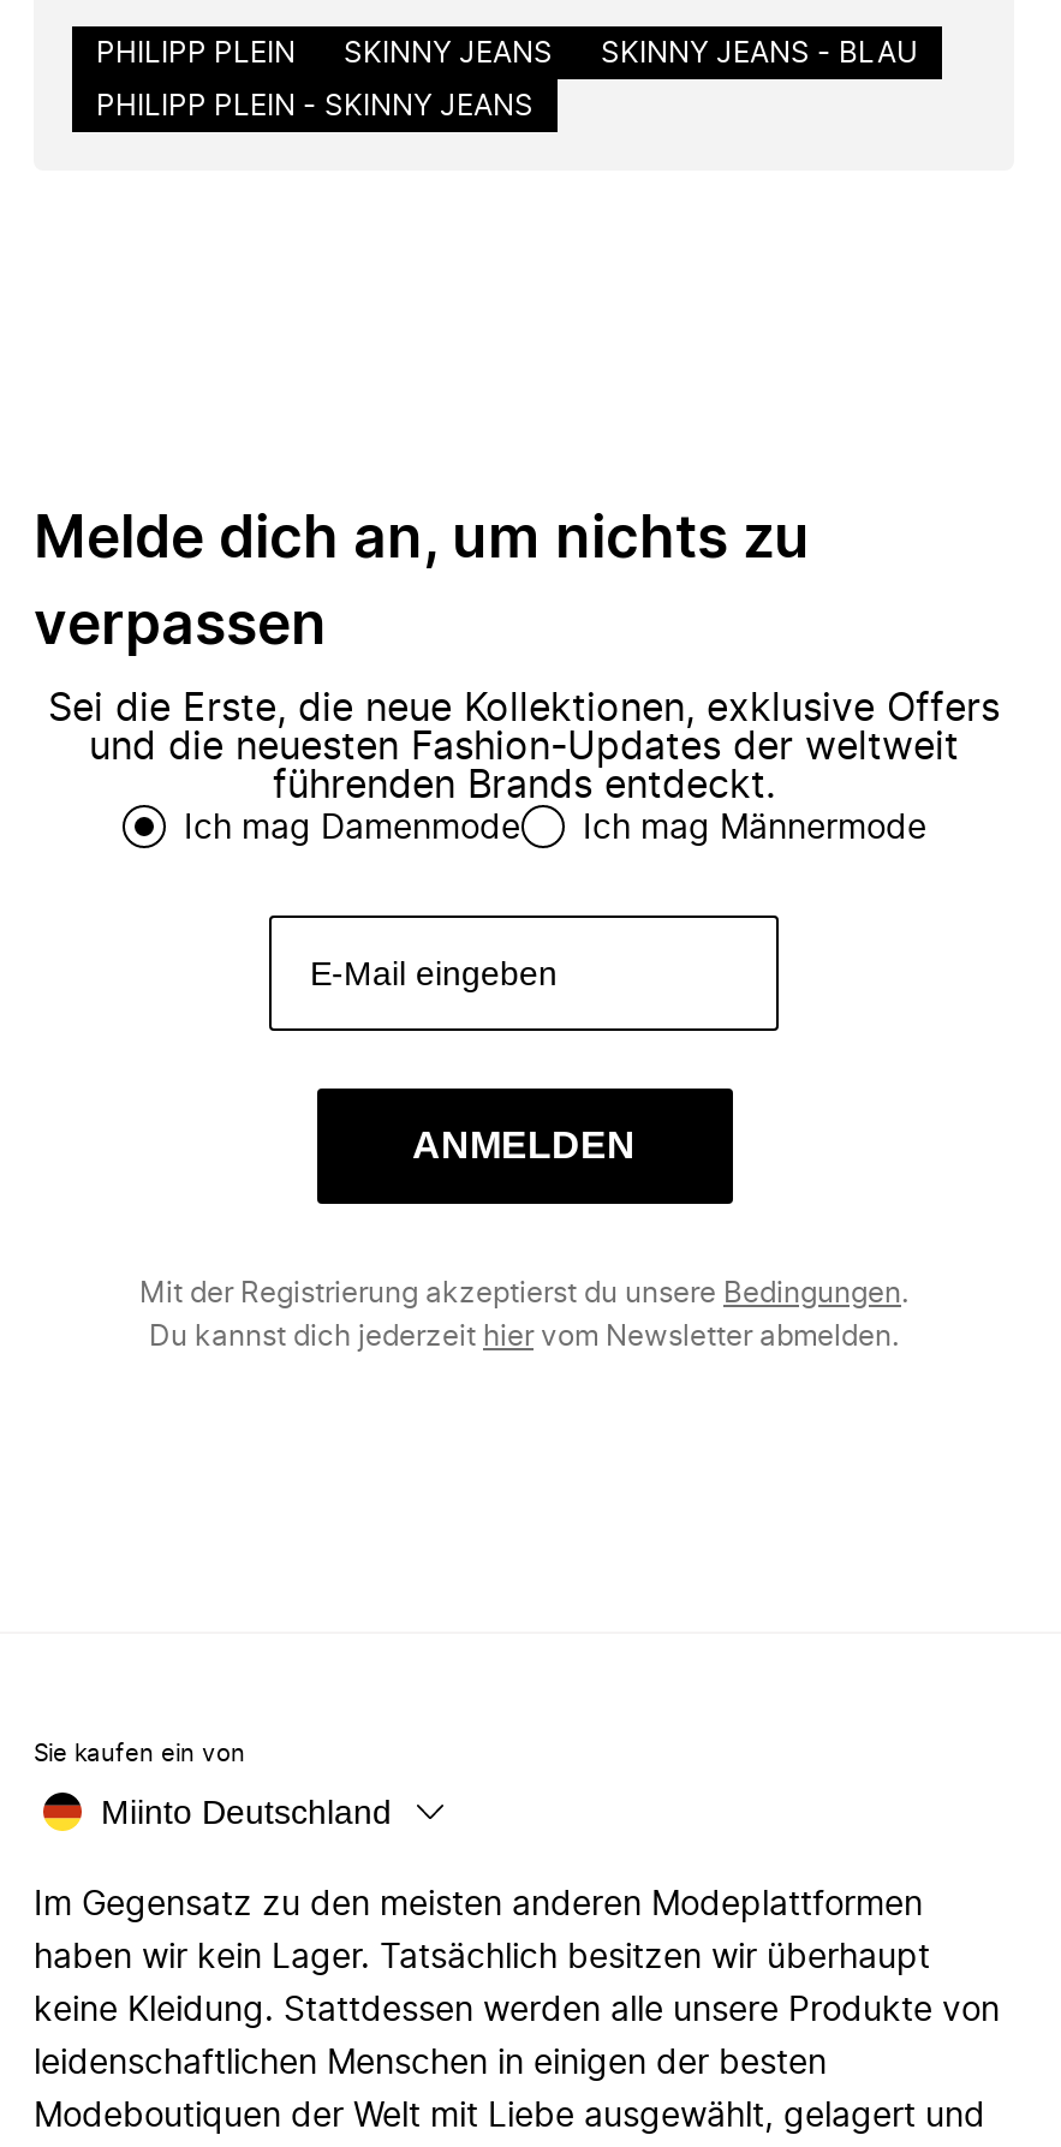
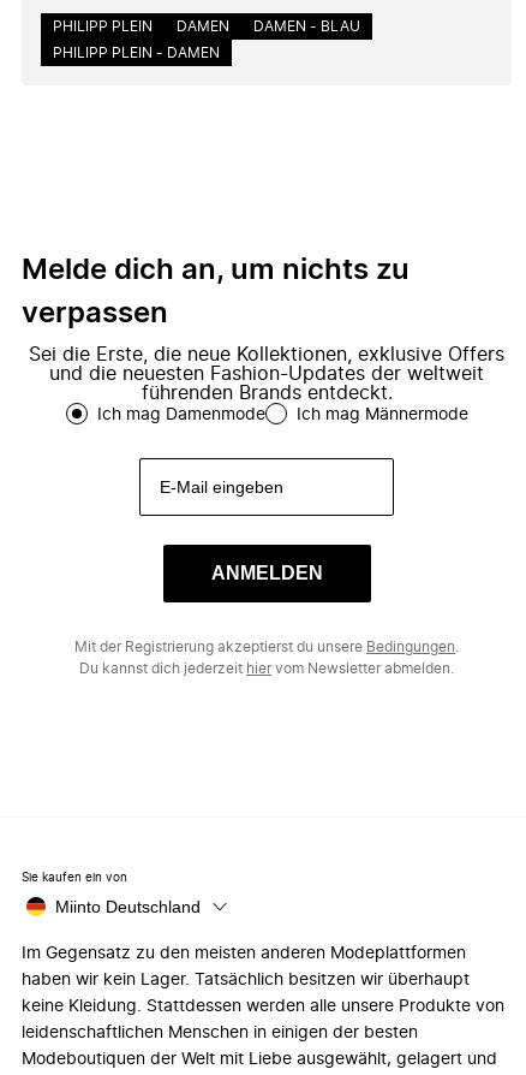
- SKINNY JEANS
- SKINNY JEANS - BLAU
+ DAMEN
+ DAMEN - BLAU

- PHILIPP PLEIN - SKINNY JEANS
+ PHILIPP PLEIN - DAMEN
